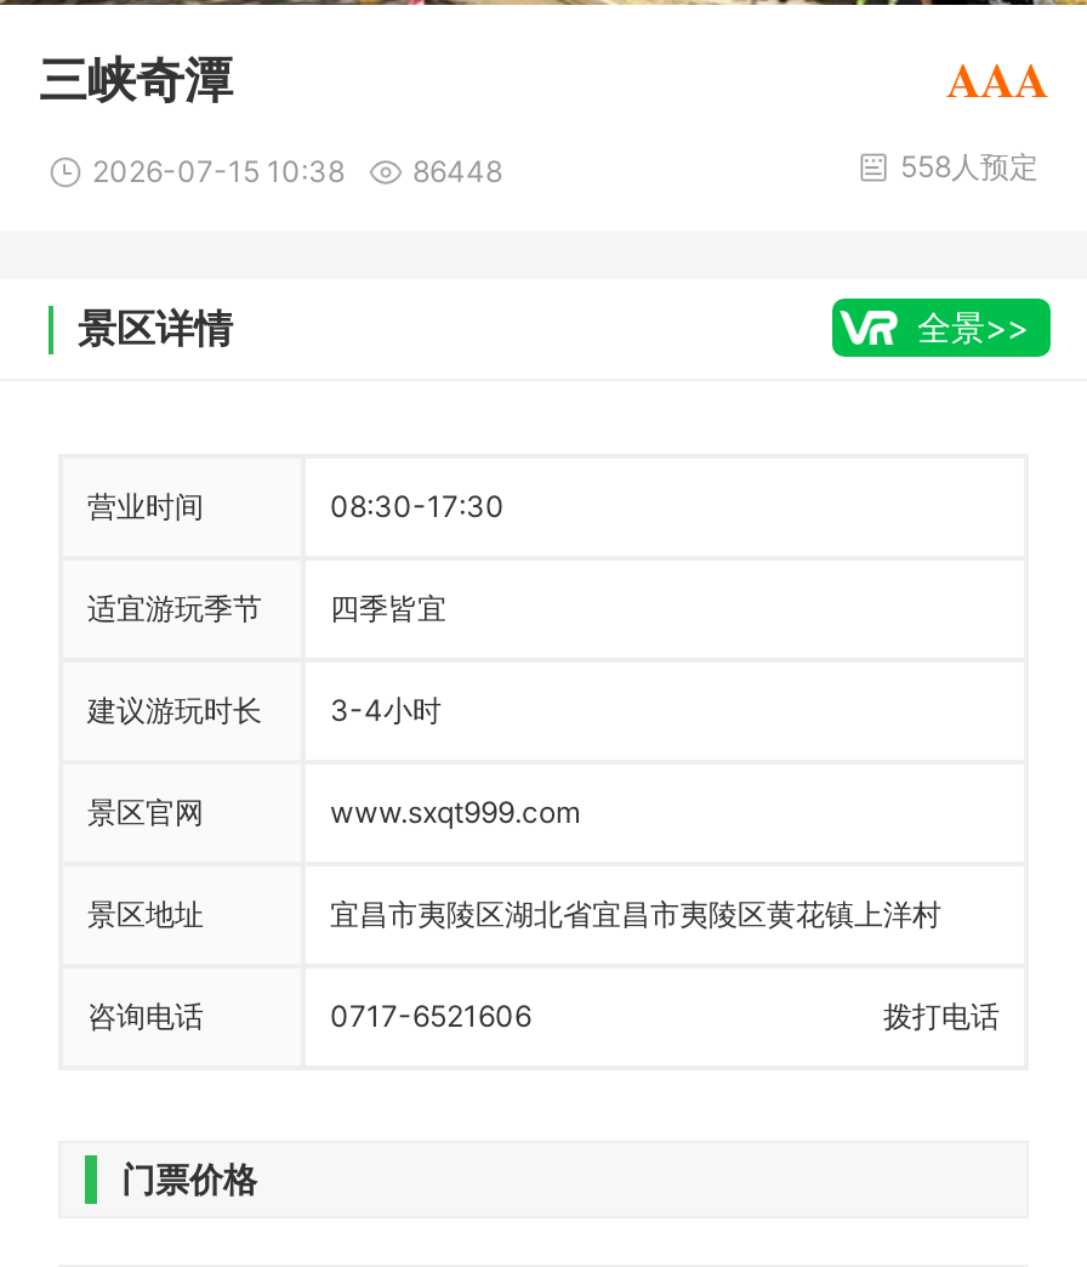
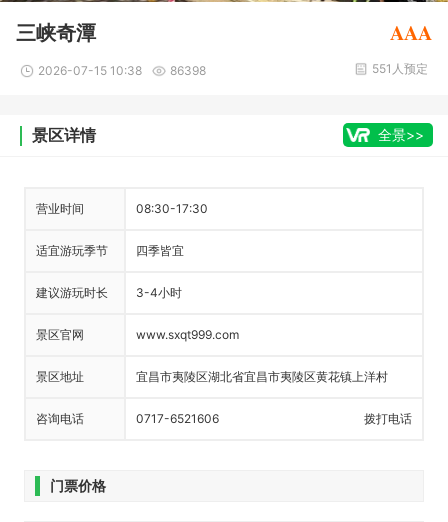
- 2026-07-15 10:38 86448
+ 2026-07-15 10:38 86398

- 558人预定
+ 551人预定
